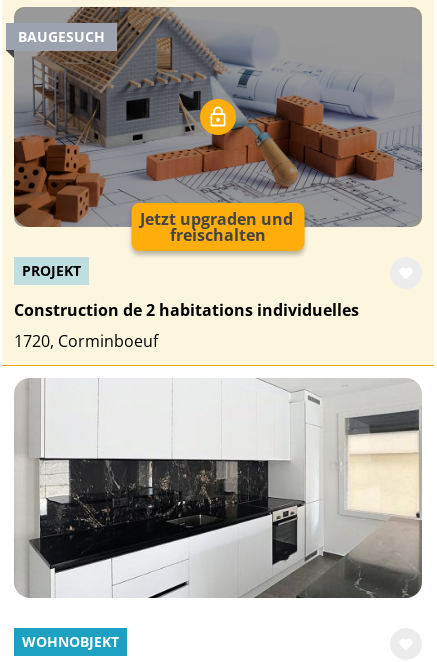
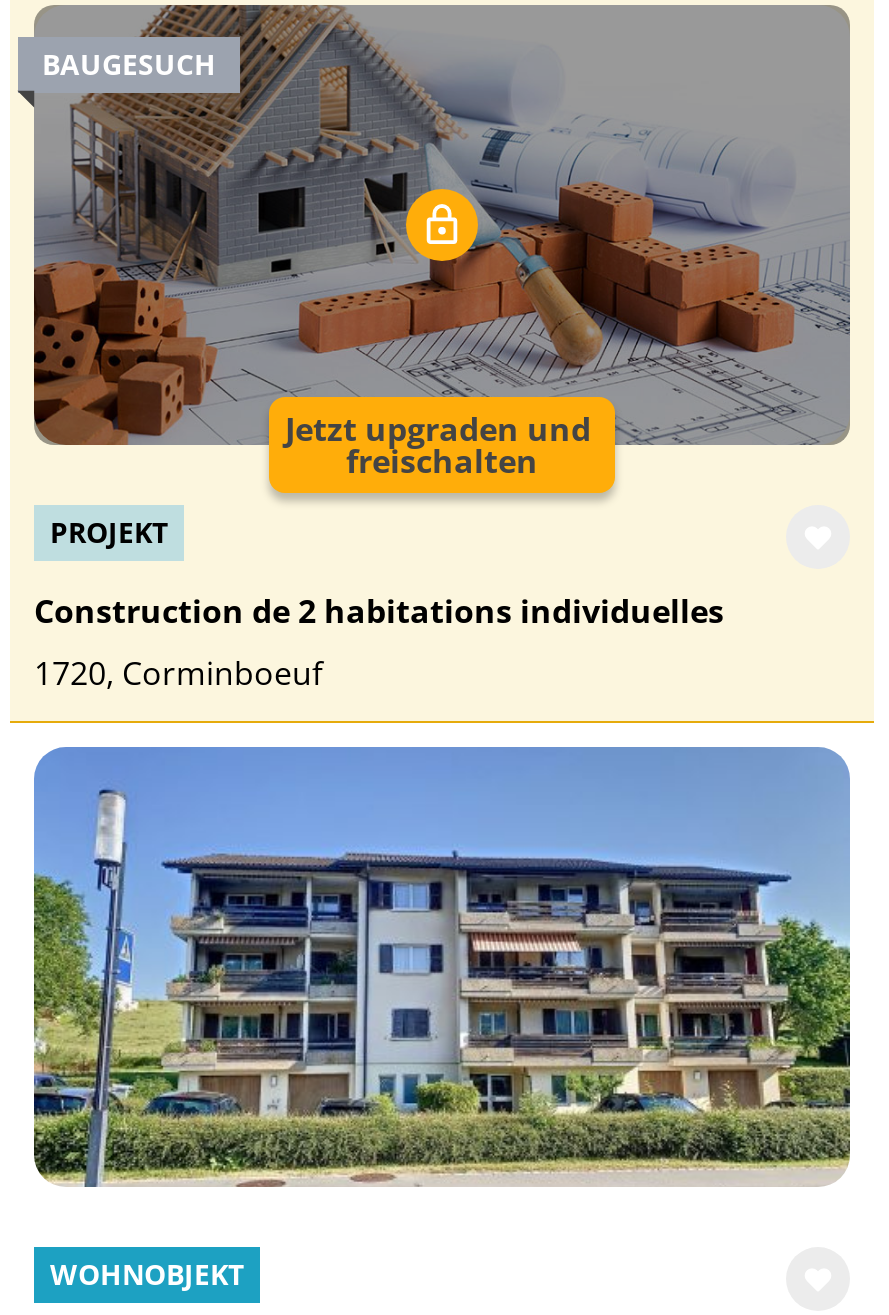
- [image]
+ [image]
